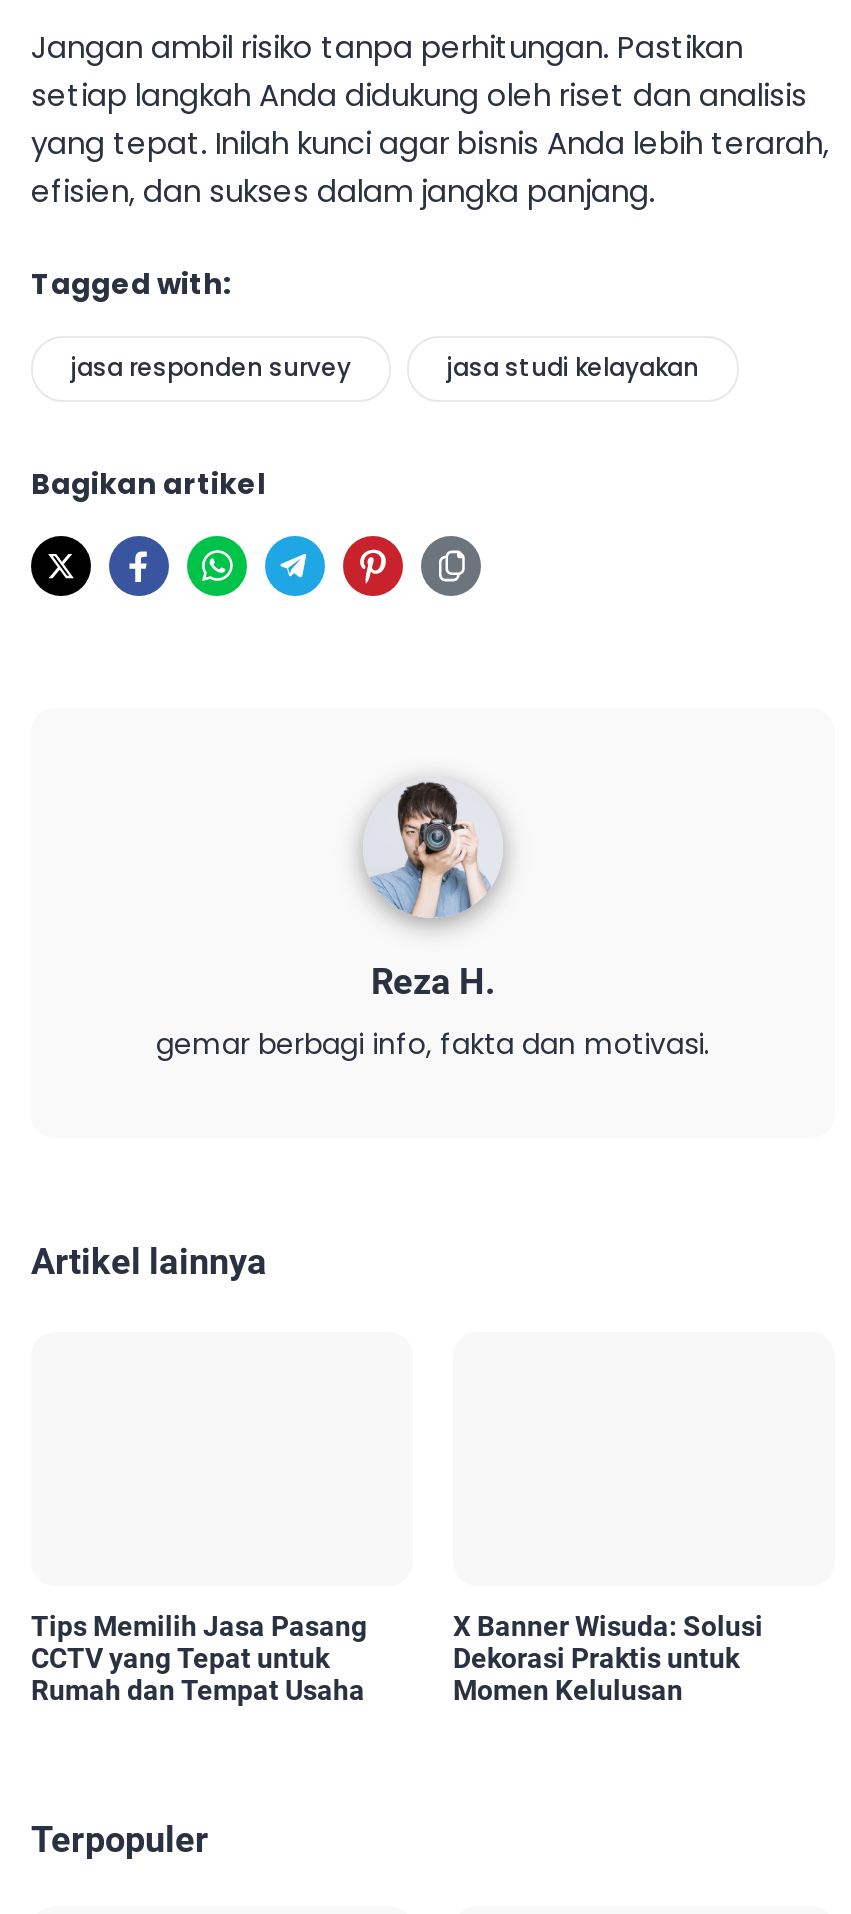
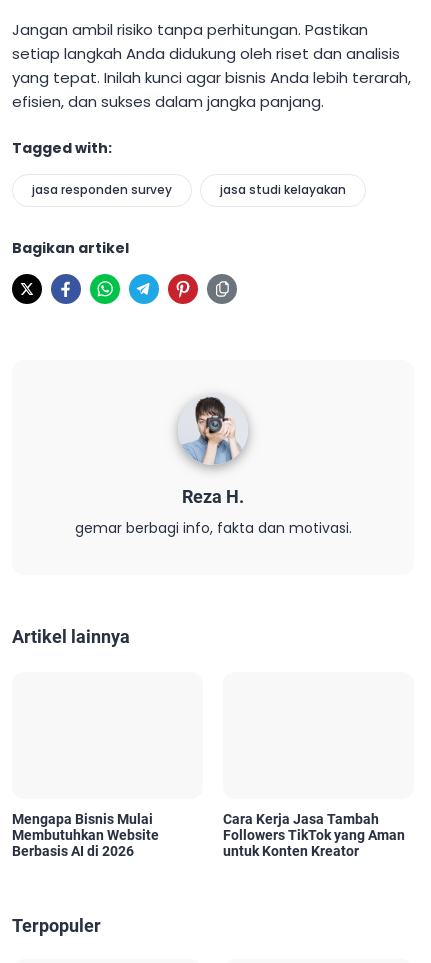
- Tips Memilih Jasa Pasang
- CCTV yang Tepat untuk
- Rumah dan Tempat Usaha
+ Mengapa Bisnis Mulai
+ Membutuhkan Website
+ Berbasis AI di 2026

- X Banner Wisuda: Solusi
- Dekorasi Praktis untuk
- Momen Kelulusan
+ Cara Kerja Jasa Tambah
+ Followers TikTok yang Aman
+ untuk Konten Kreator
